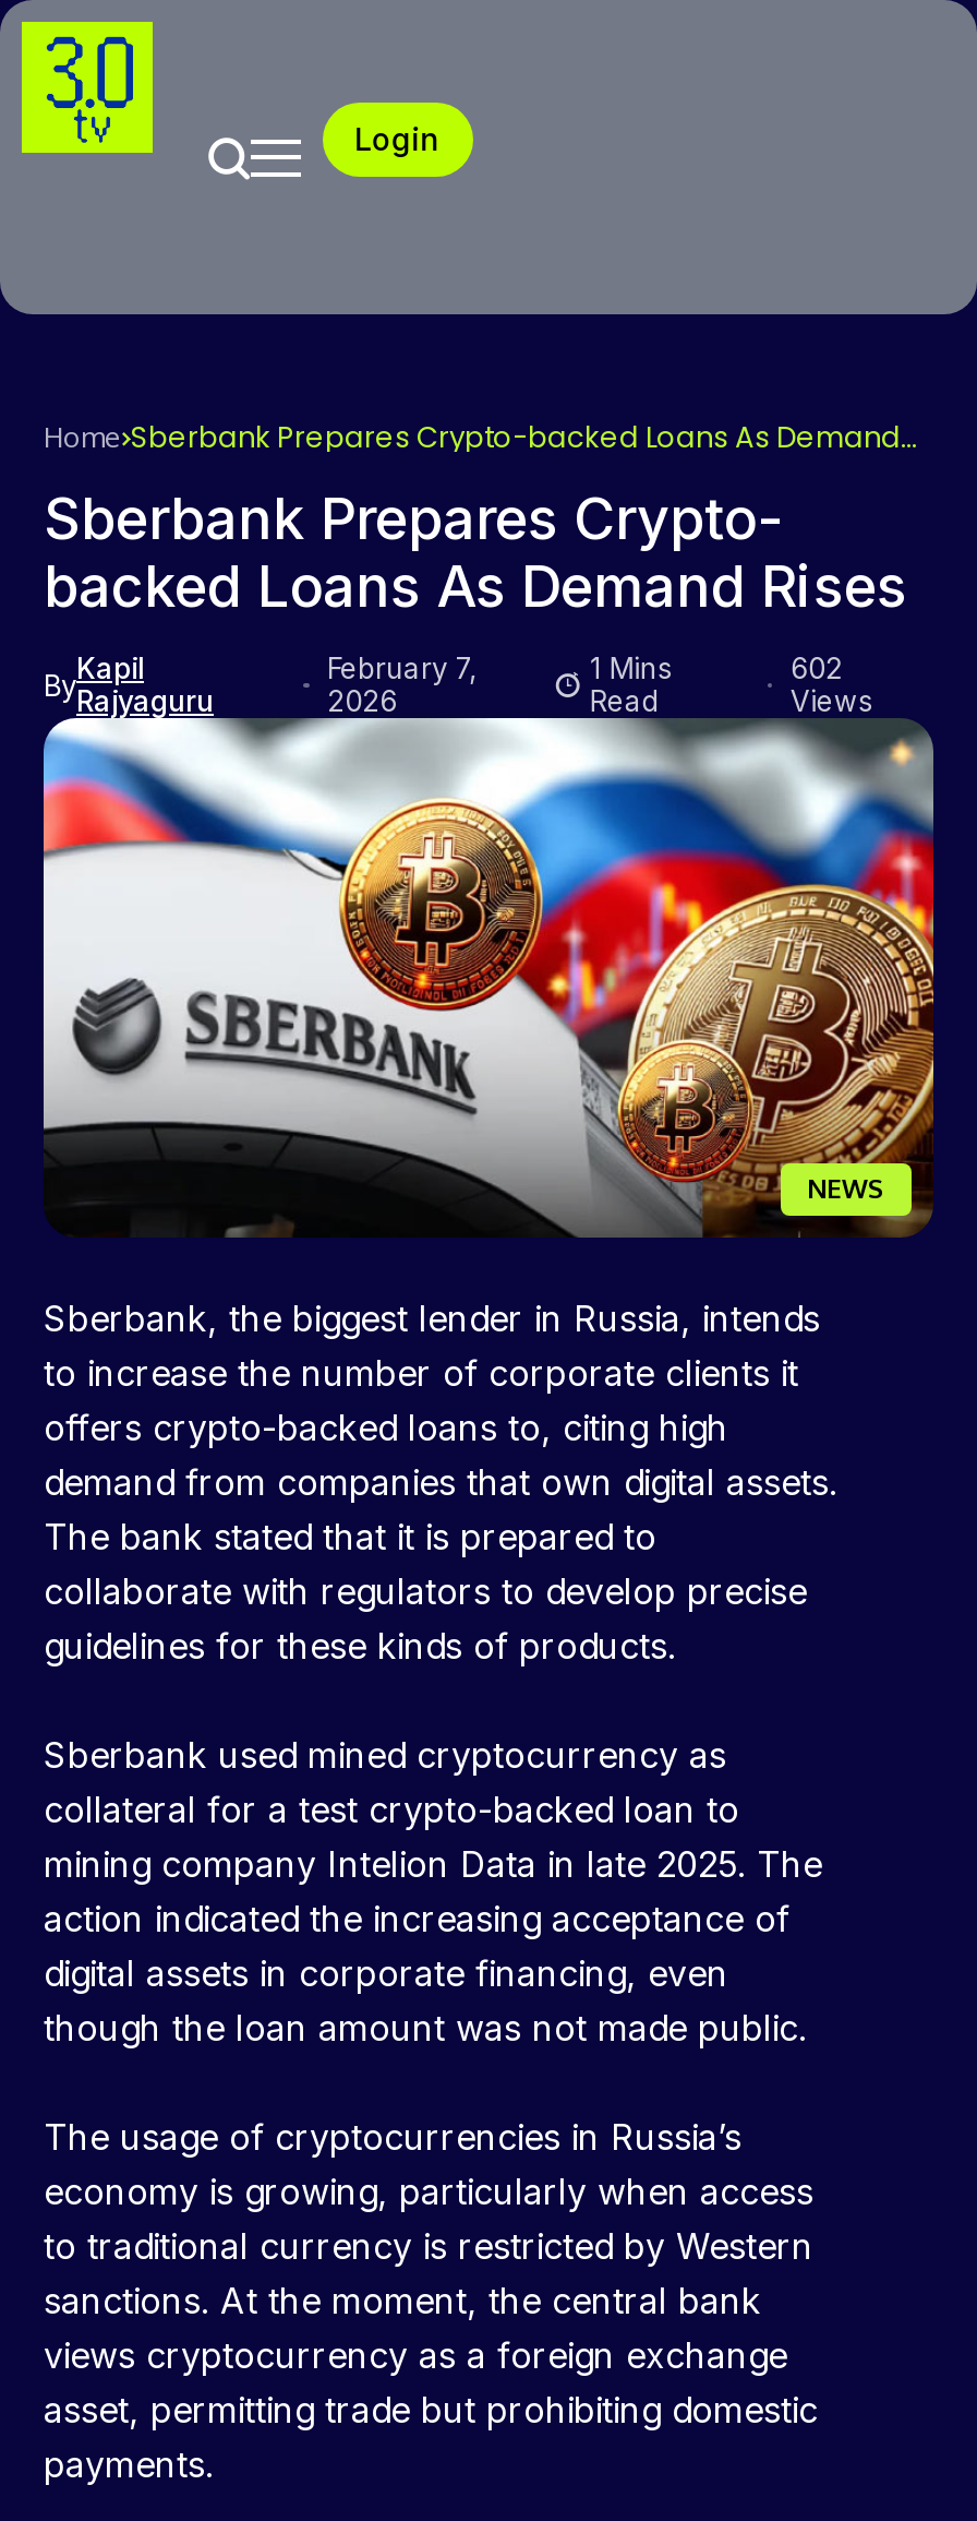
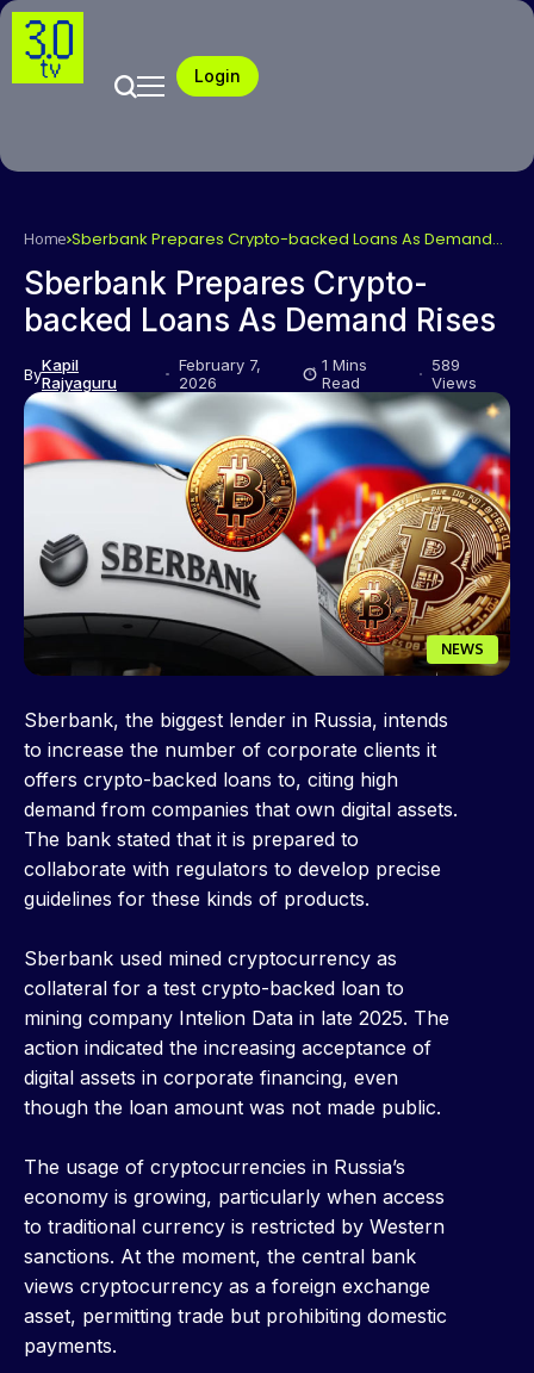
- 602
+ 589
